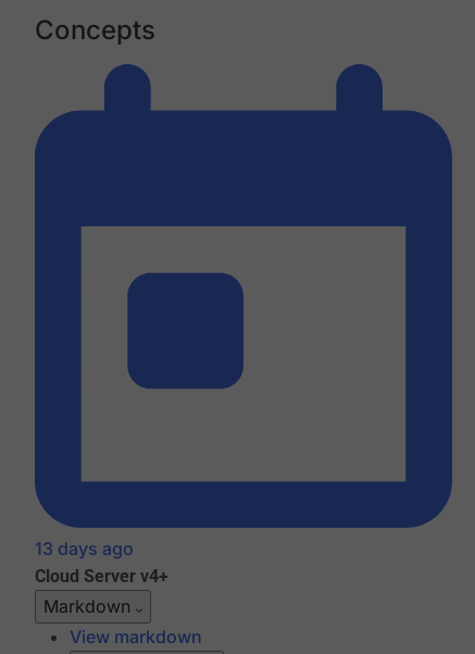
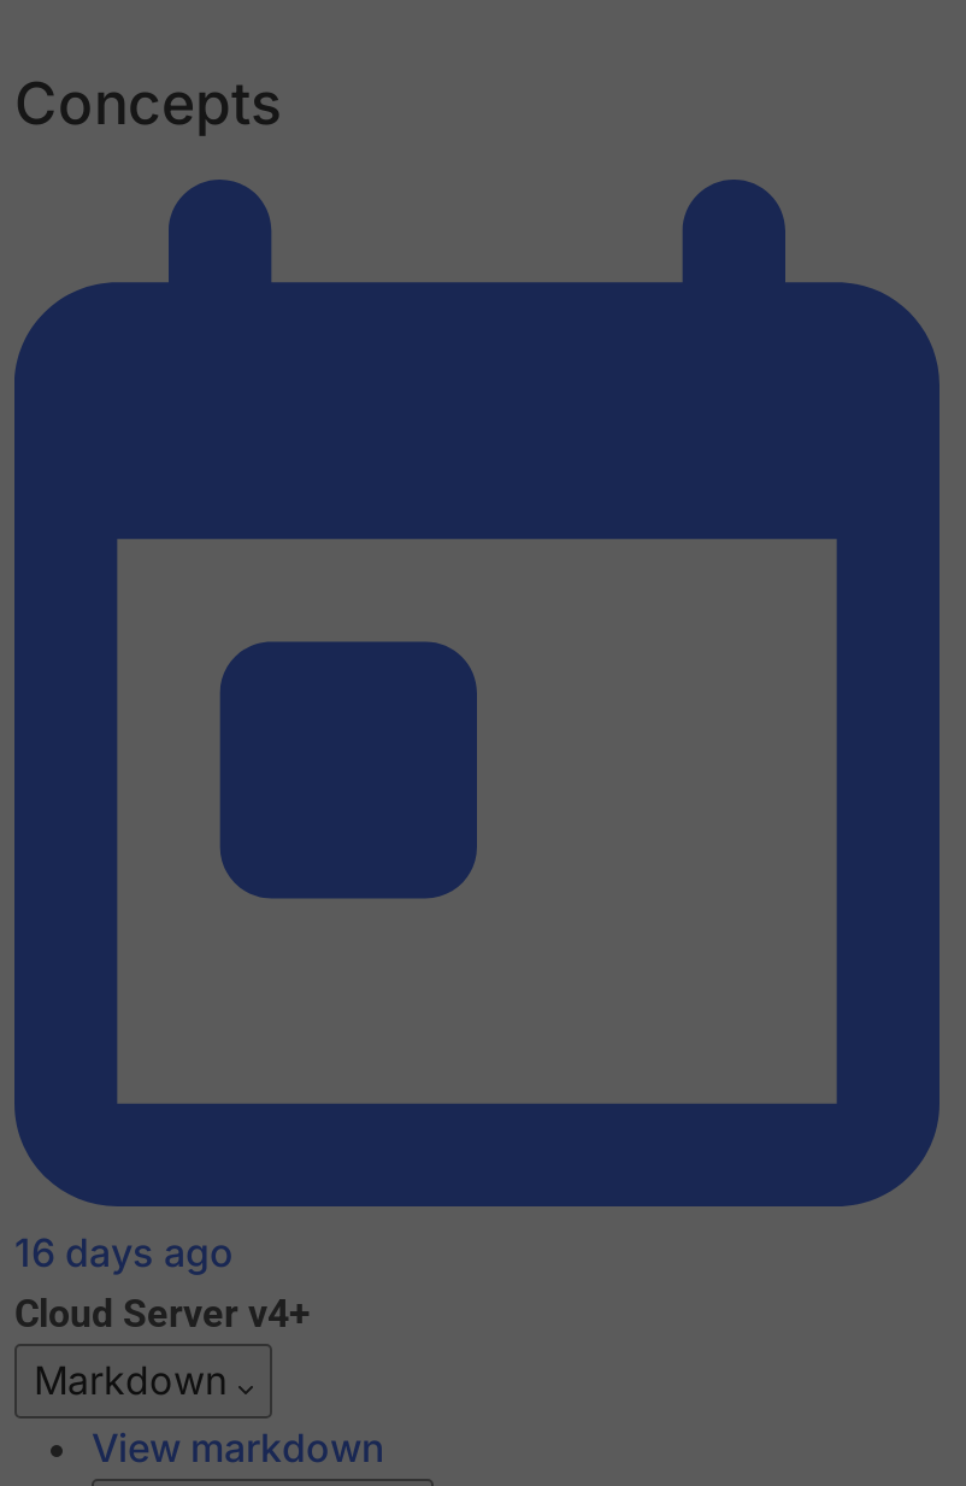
- 13 days ago
+ 16 days ago
